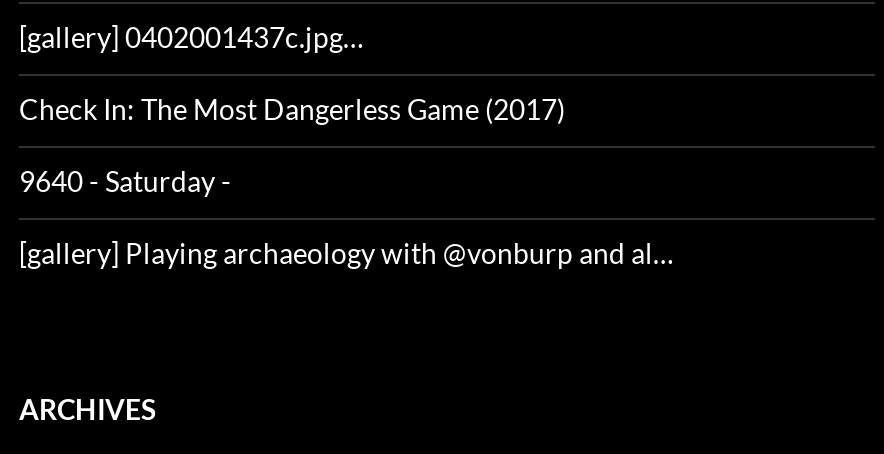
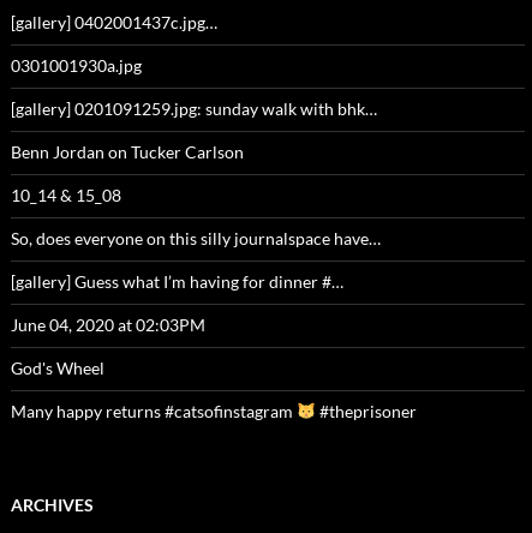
- Check In: The Most Dangerless Game (2017)
- 9640 - Saturday -
- [gallery] Playing archaeology with @vonburp and al…
+ 0301001930a.jpg
+ [gallery] 0201091259.jpg: sunday walk with bhk…
+ Benn Jordan on Tucker Carlson
+ 10_14 & 15_08
+ So, does everyone on this silly journalspace have…
+ [gallery] Guess what I’m having for dinner #…
+ June 04, 2020 at 02:03PM
+ God's Wheel
+ Many happy returns #catsofinstagram
+ #theprisoner
